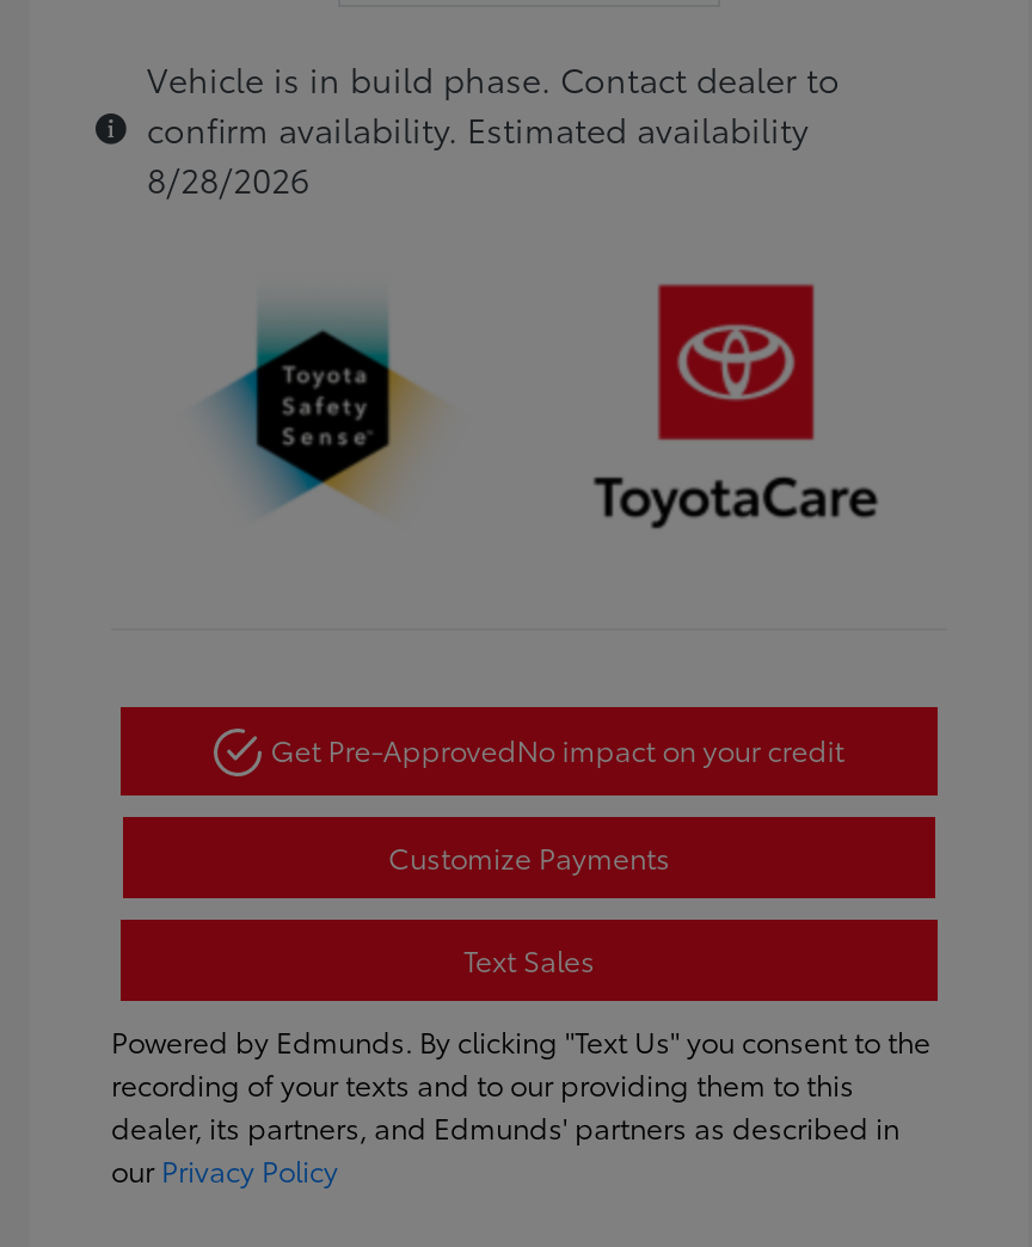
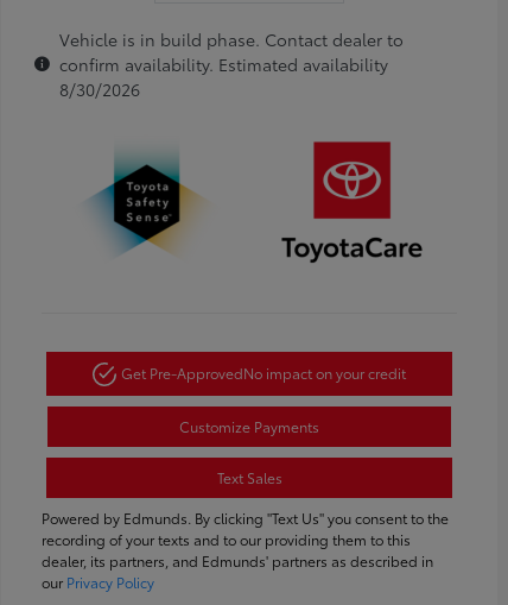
- 8/28/2026
+ 8/30/2026
